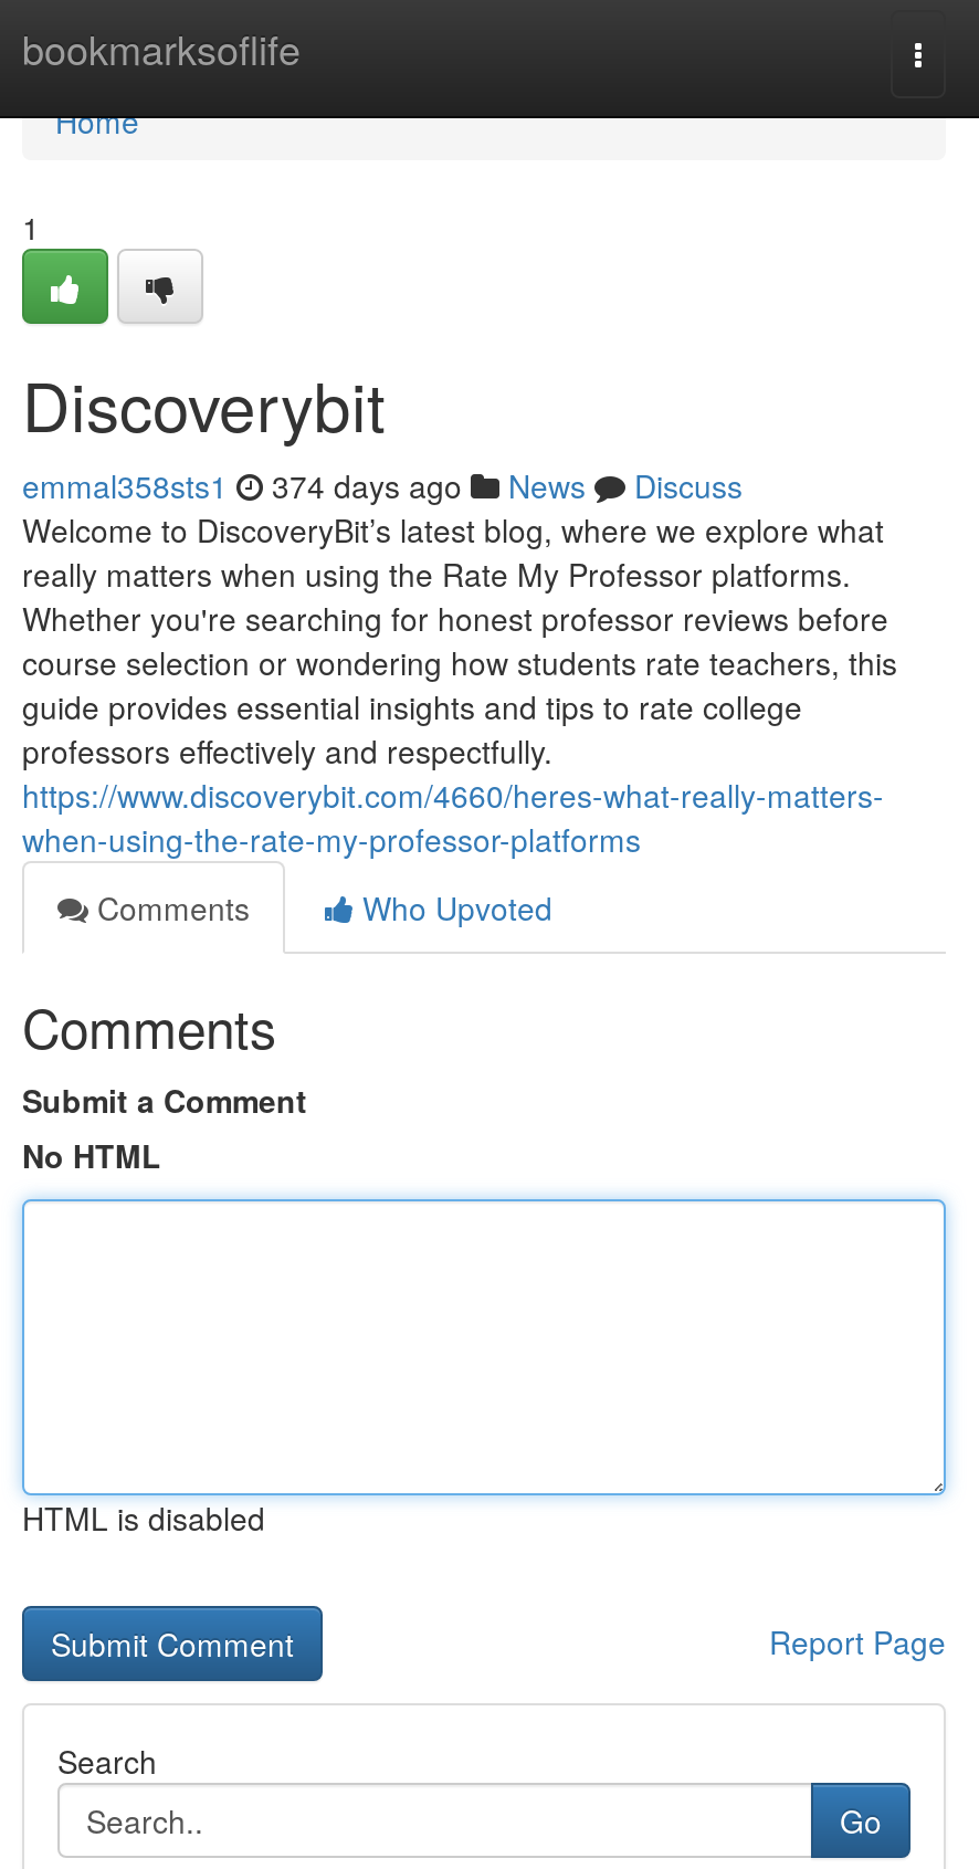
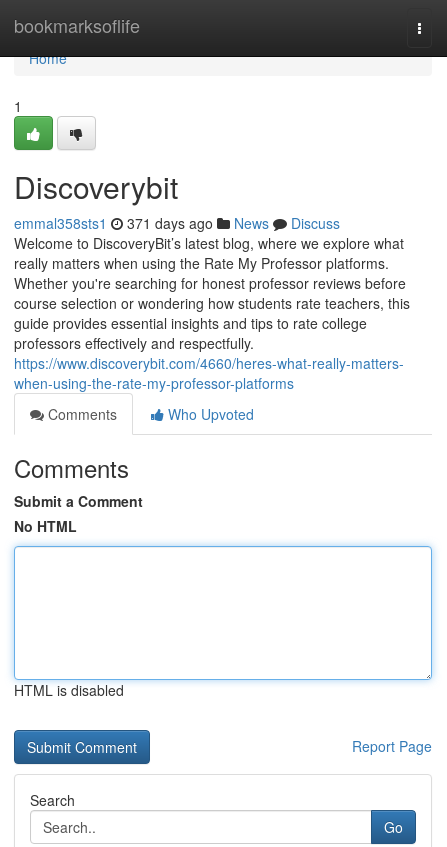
- emmal358sts1 374 days ago News Discuss
+ emmal358sts1 371 days ago News Discuss
